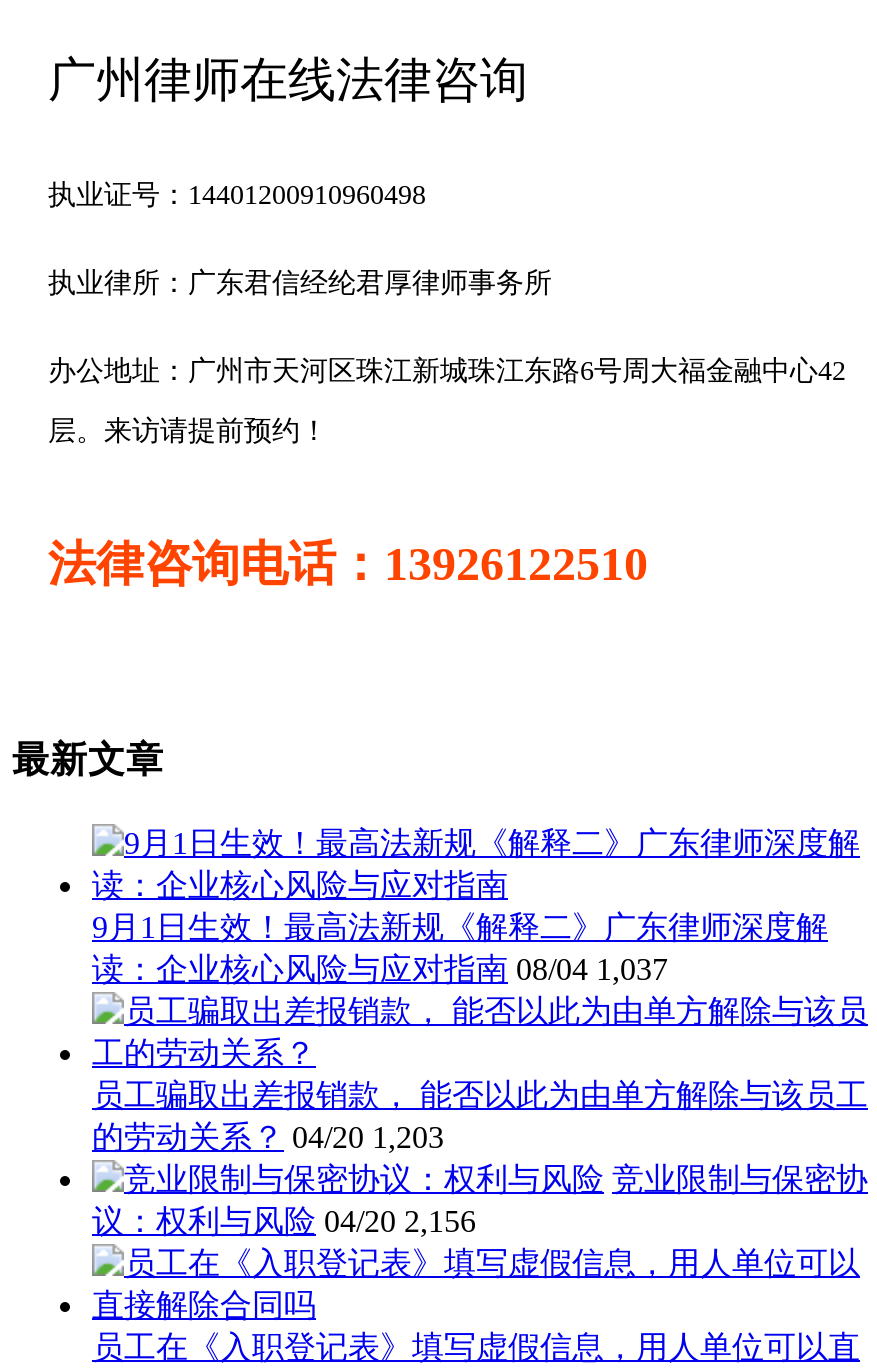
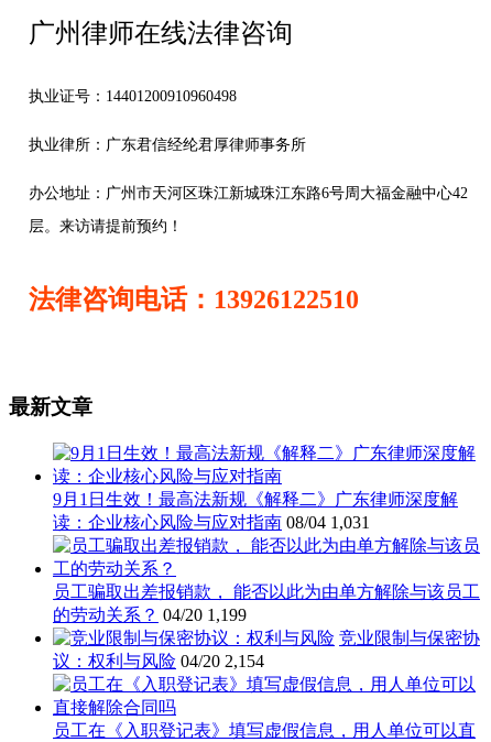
- 读：企业核心风险与应对指南 08/04 1,037
+ 读：企业核心风险与应对指南 08/04 1,031

- 的劳动关系？ 04/20 1,203
+ 的劳动关系？ 04/20 1,199

- 议：权利与风险 04/20 2,156
+ 议：权利与风险 04/20 2,154
